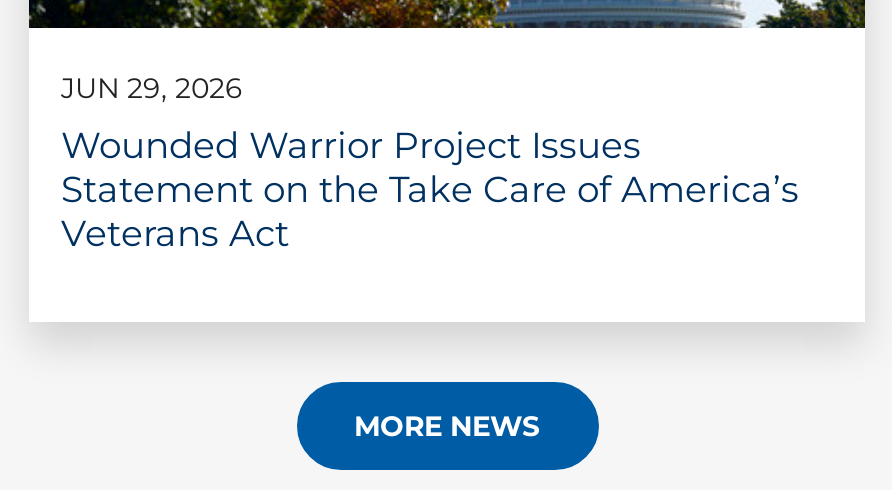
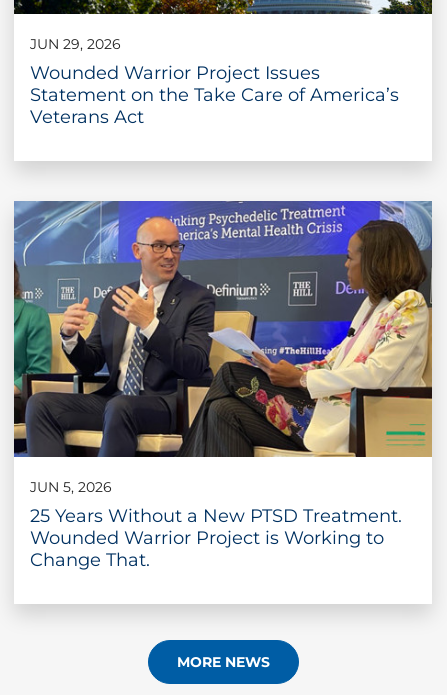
+ [image]
+ JUN 5, 2026
+ 25 Years Without a New PTSD Treatment.
+ Wounded Warrior Project is Working to
+ Change That.
